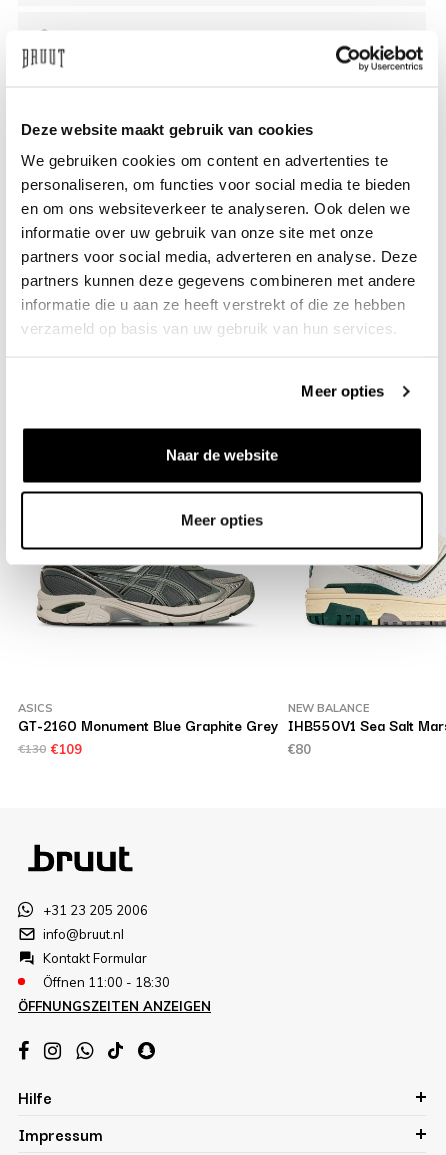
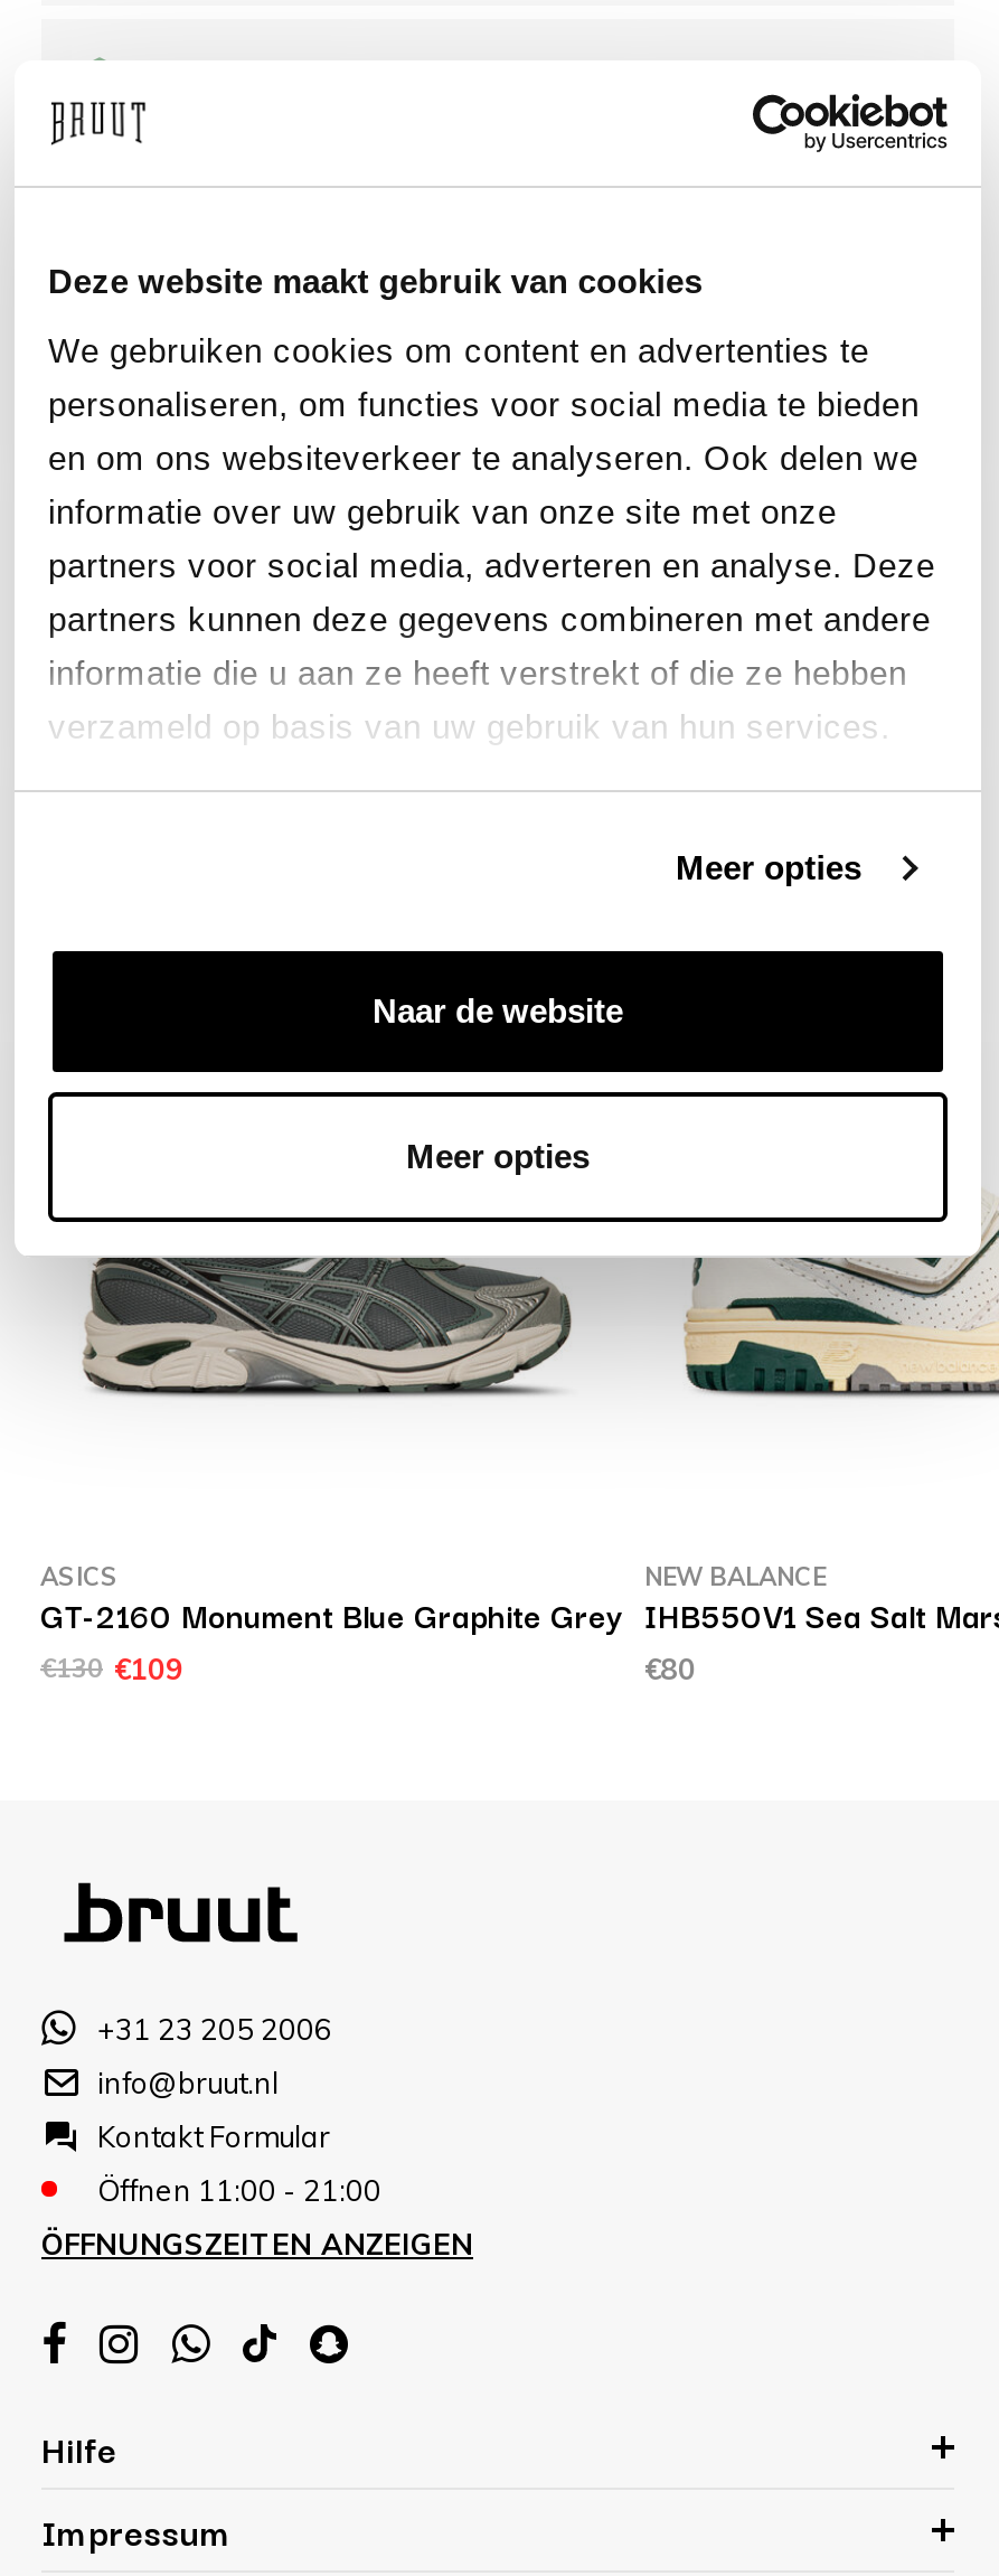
- Öffnen 11:00 - 18:30
+ Öffnen 11:00 - 21:00
